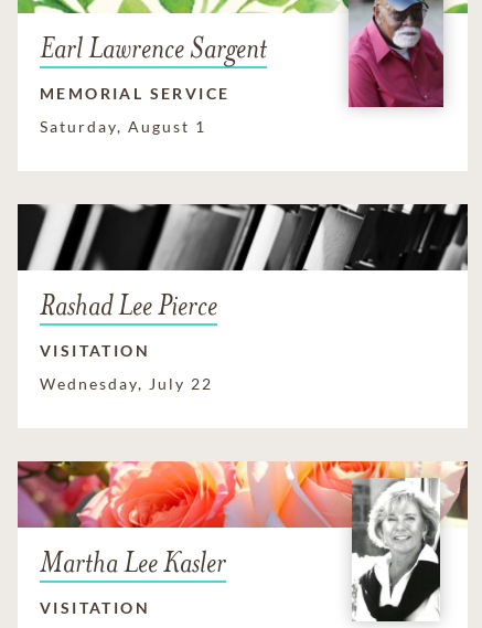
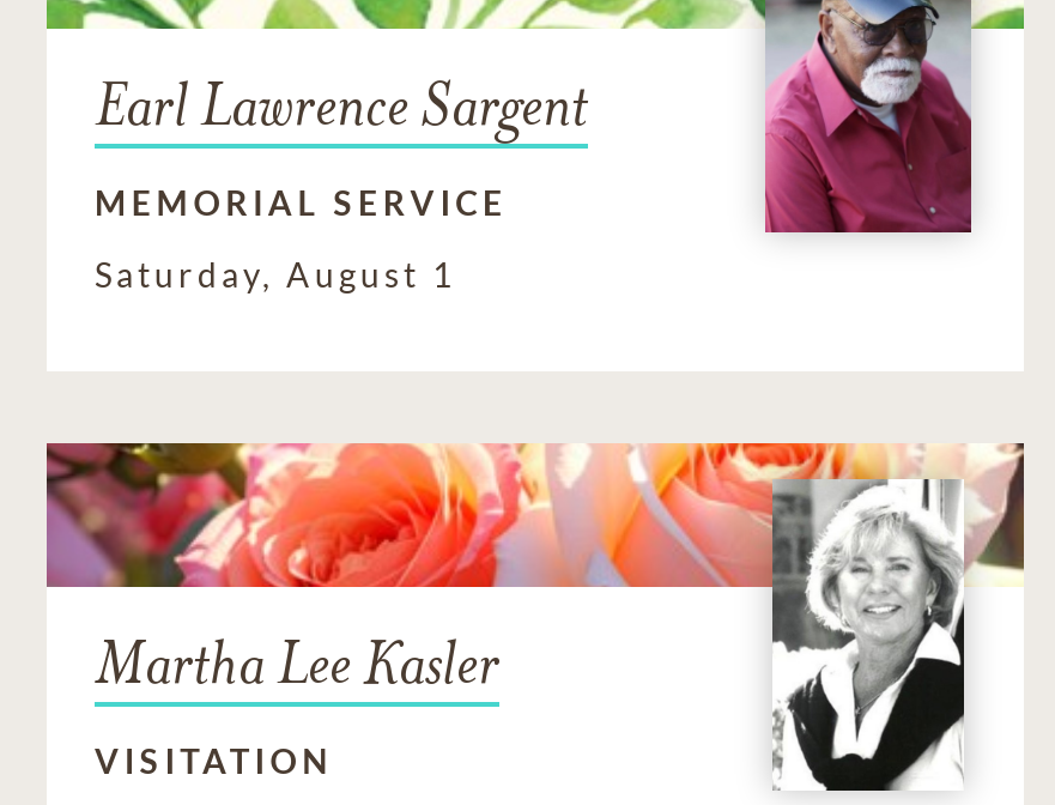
- [image]
- Rashad Lee Pierce
- VISITATION
- Wednesday, July 22
